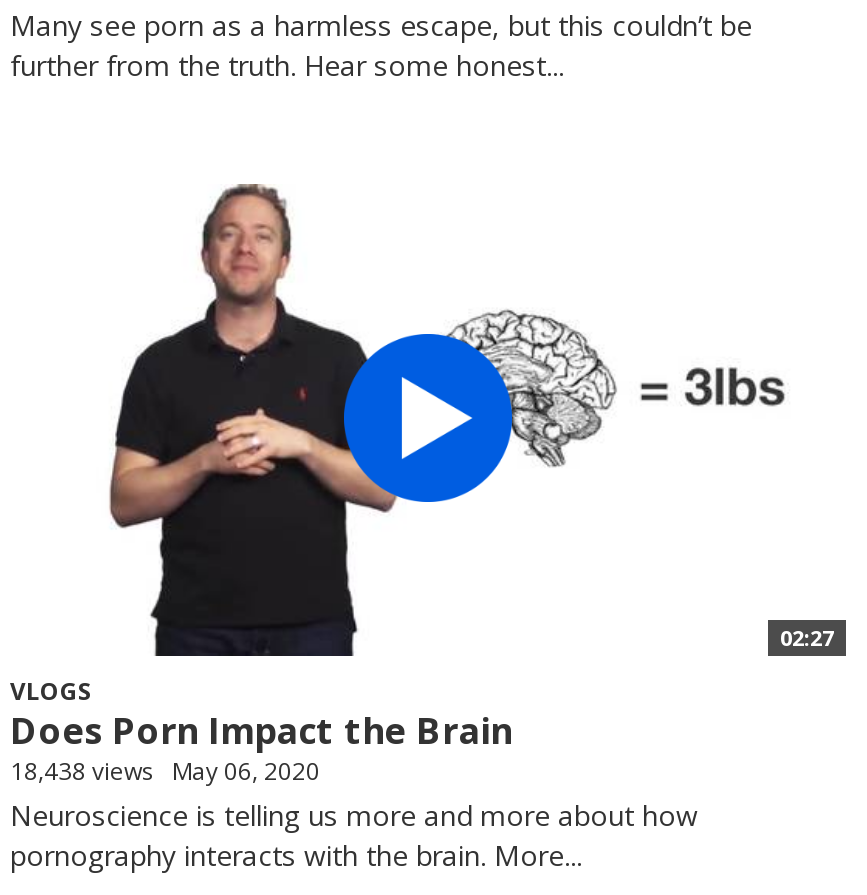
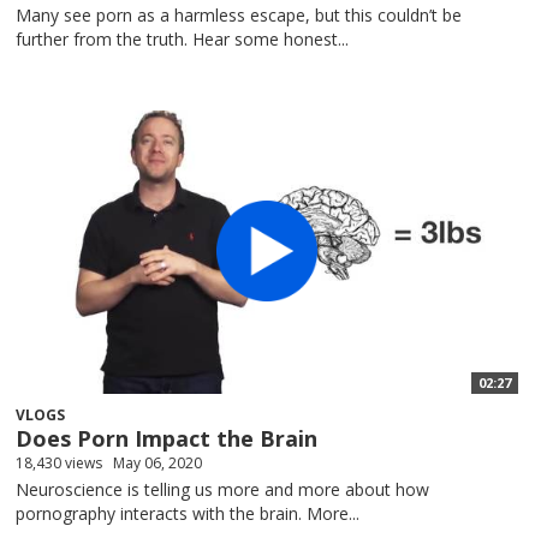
- 18,438 views May 06, 2020
+ 18,430 views May 06, 2020
